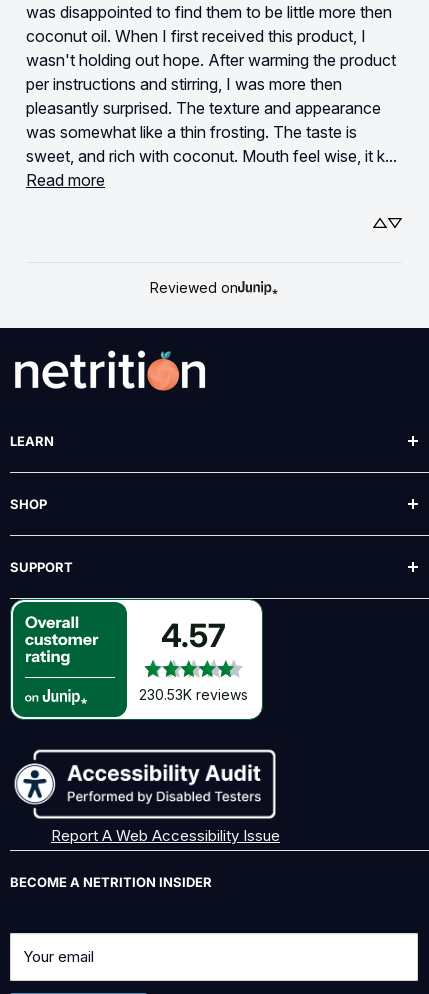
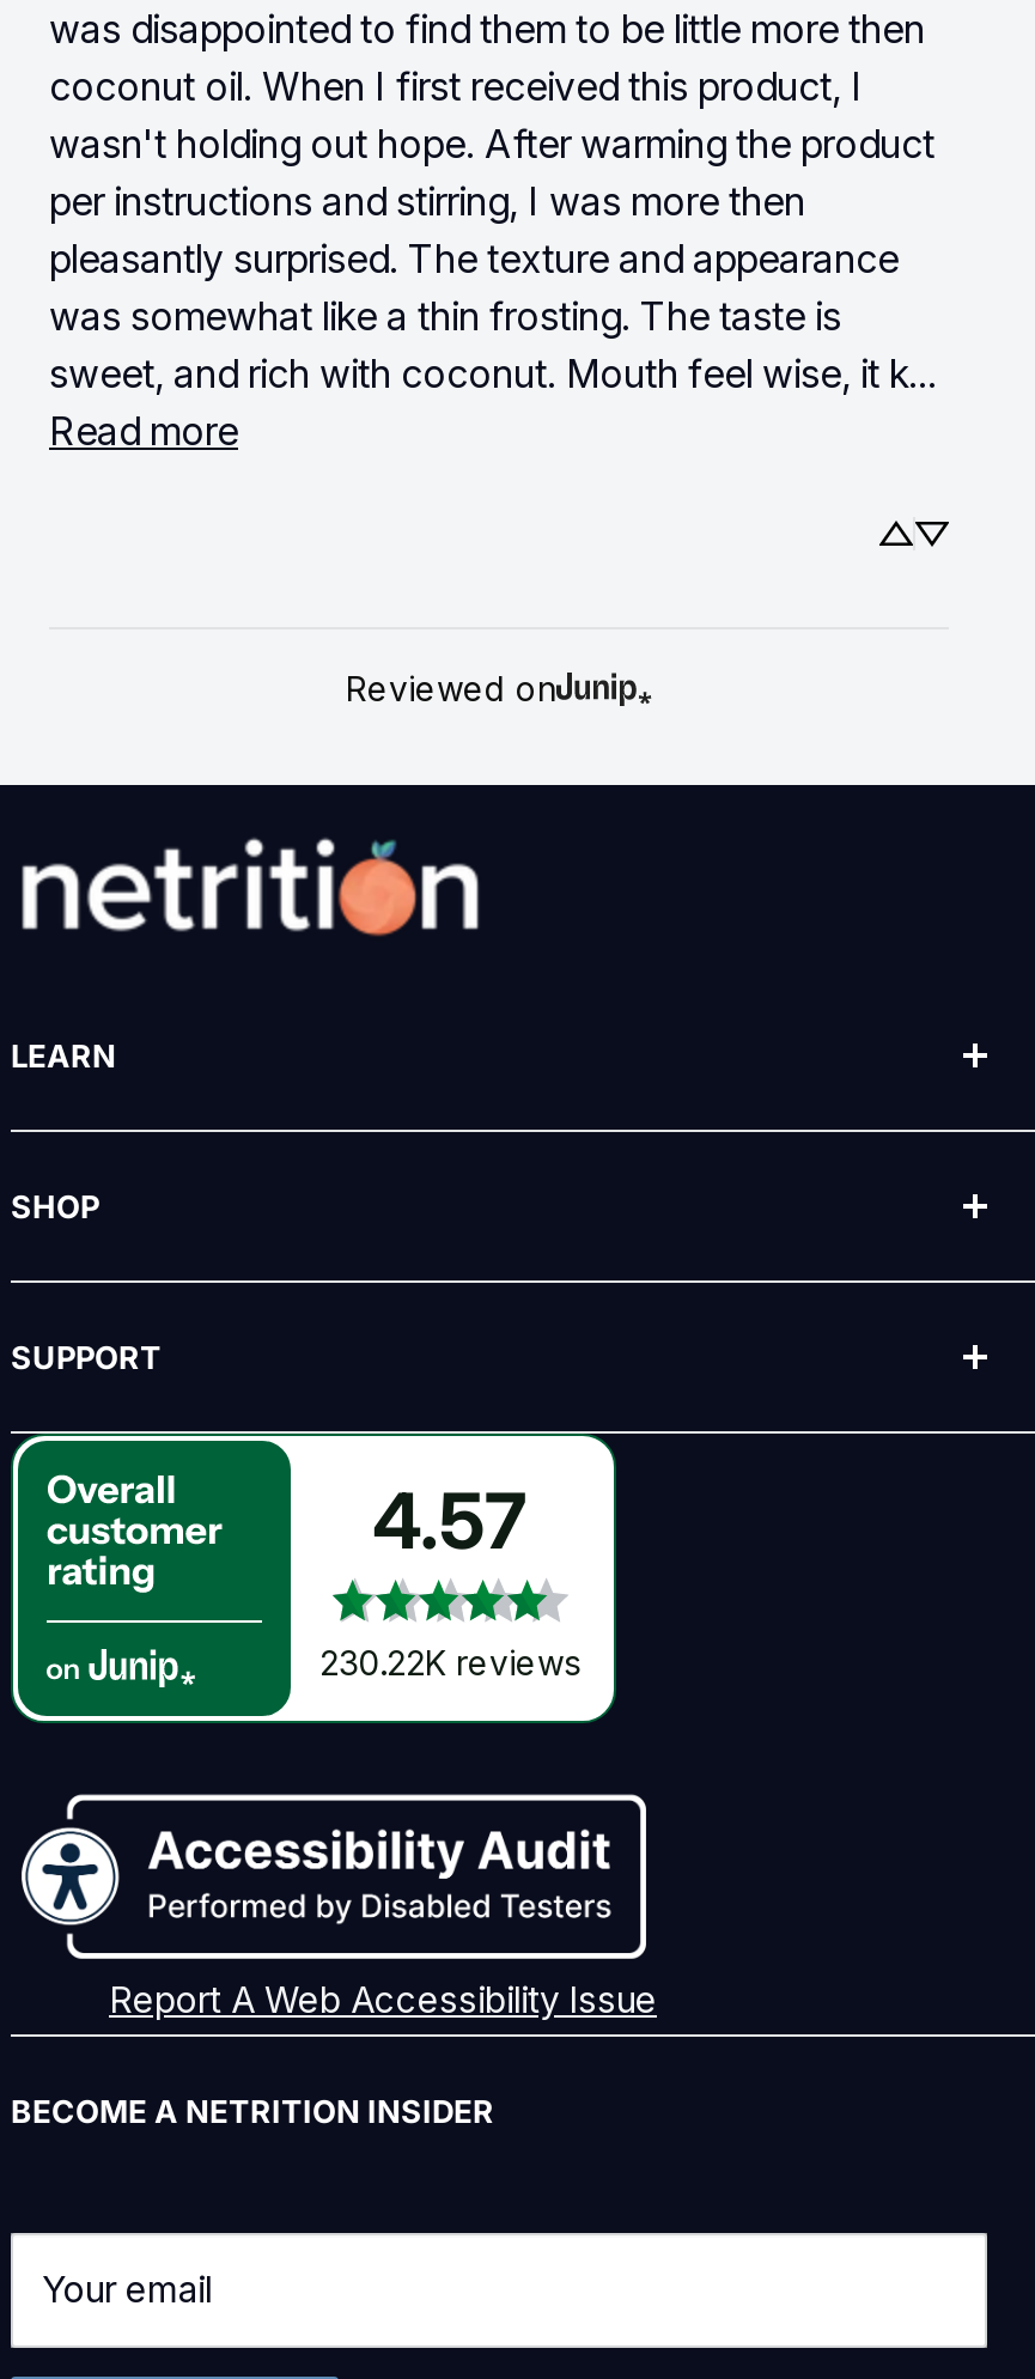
- 230.53K reviews
+ 230.22K reviews
